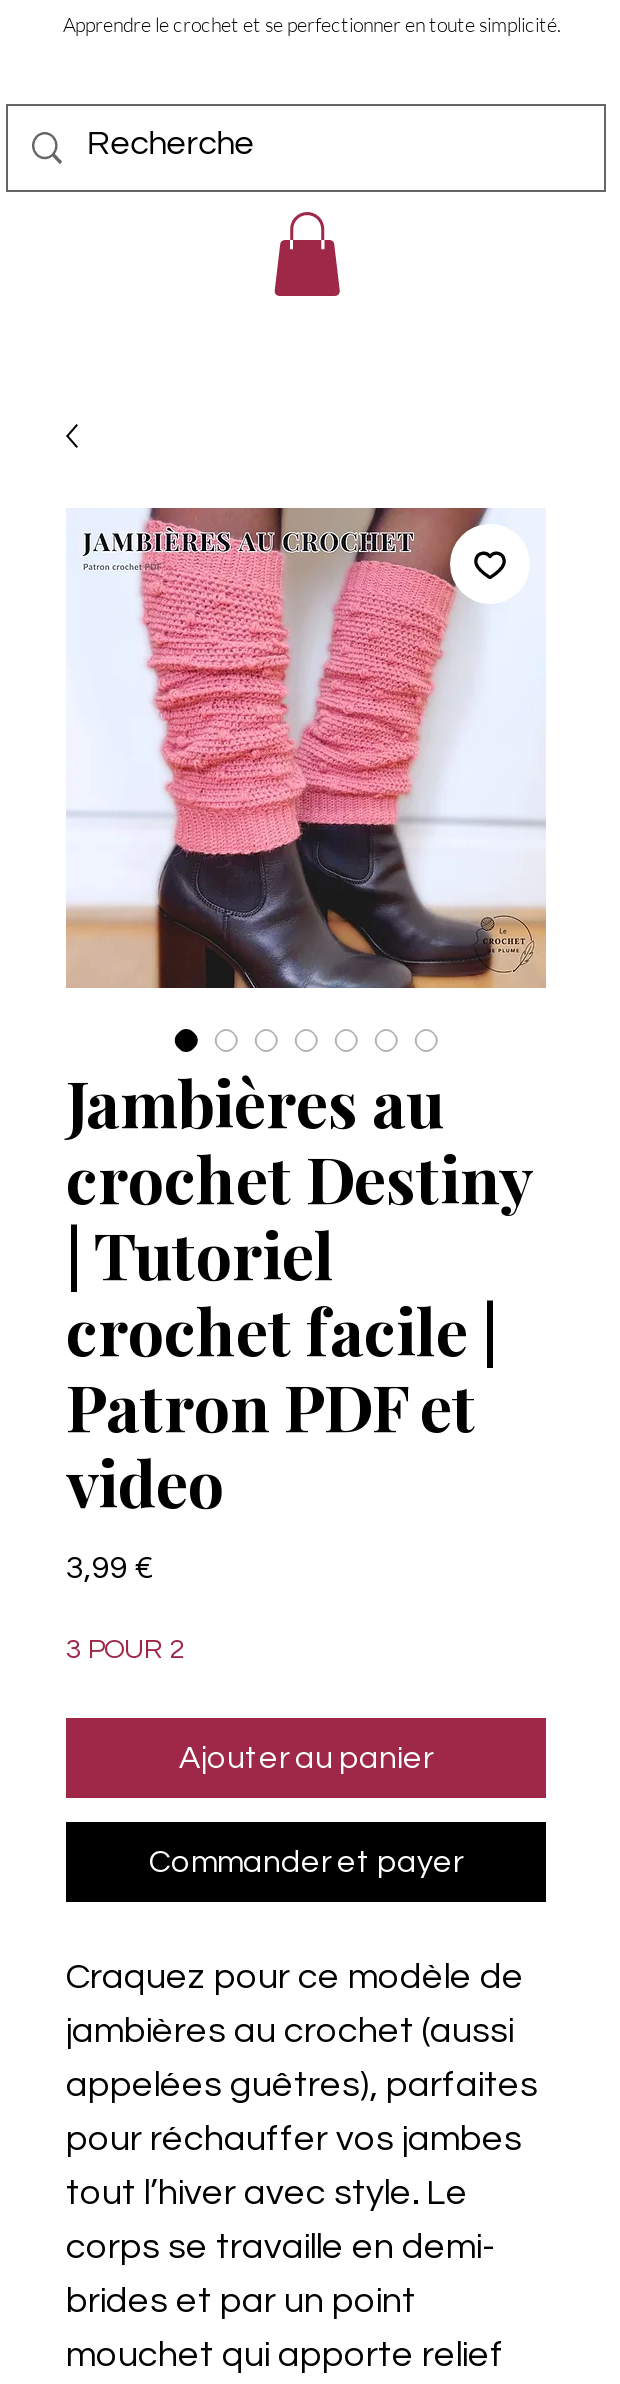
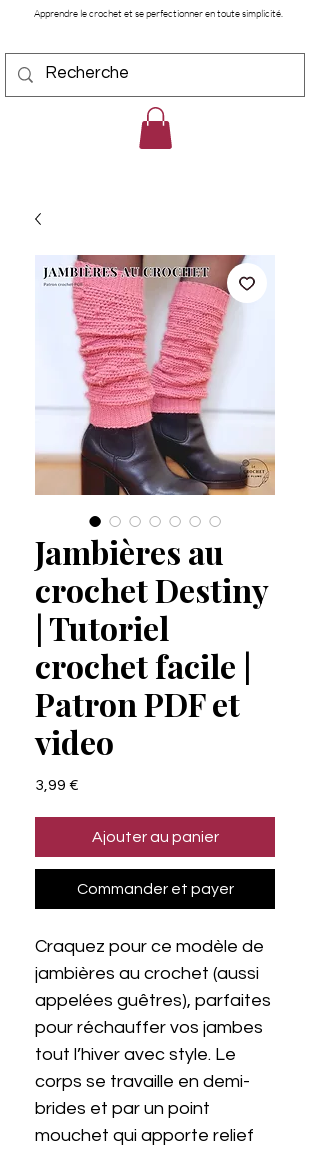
- 3 POUR 2
